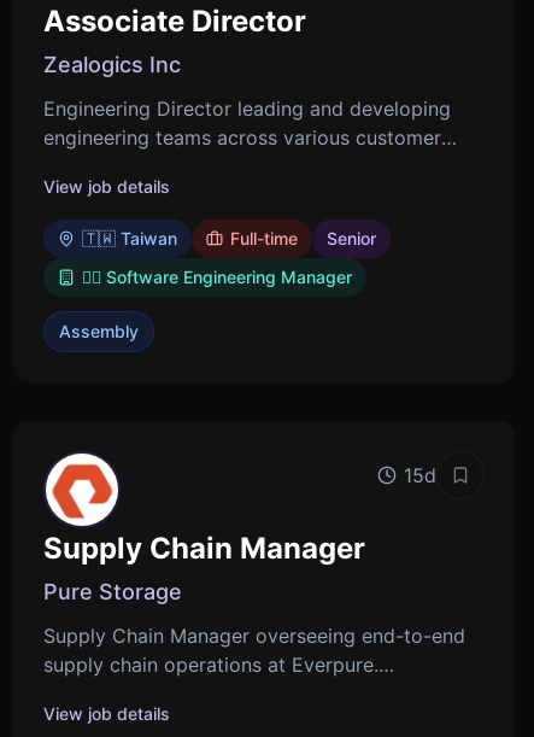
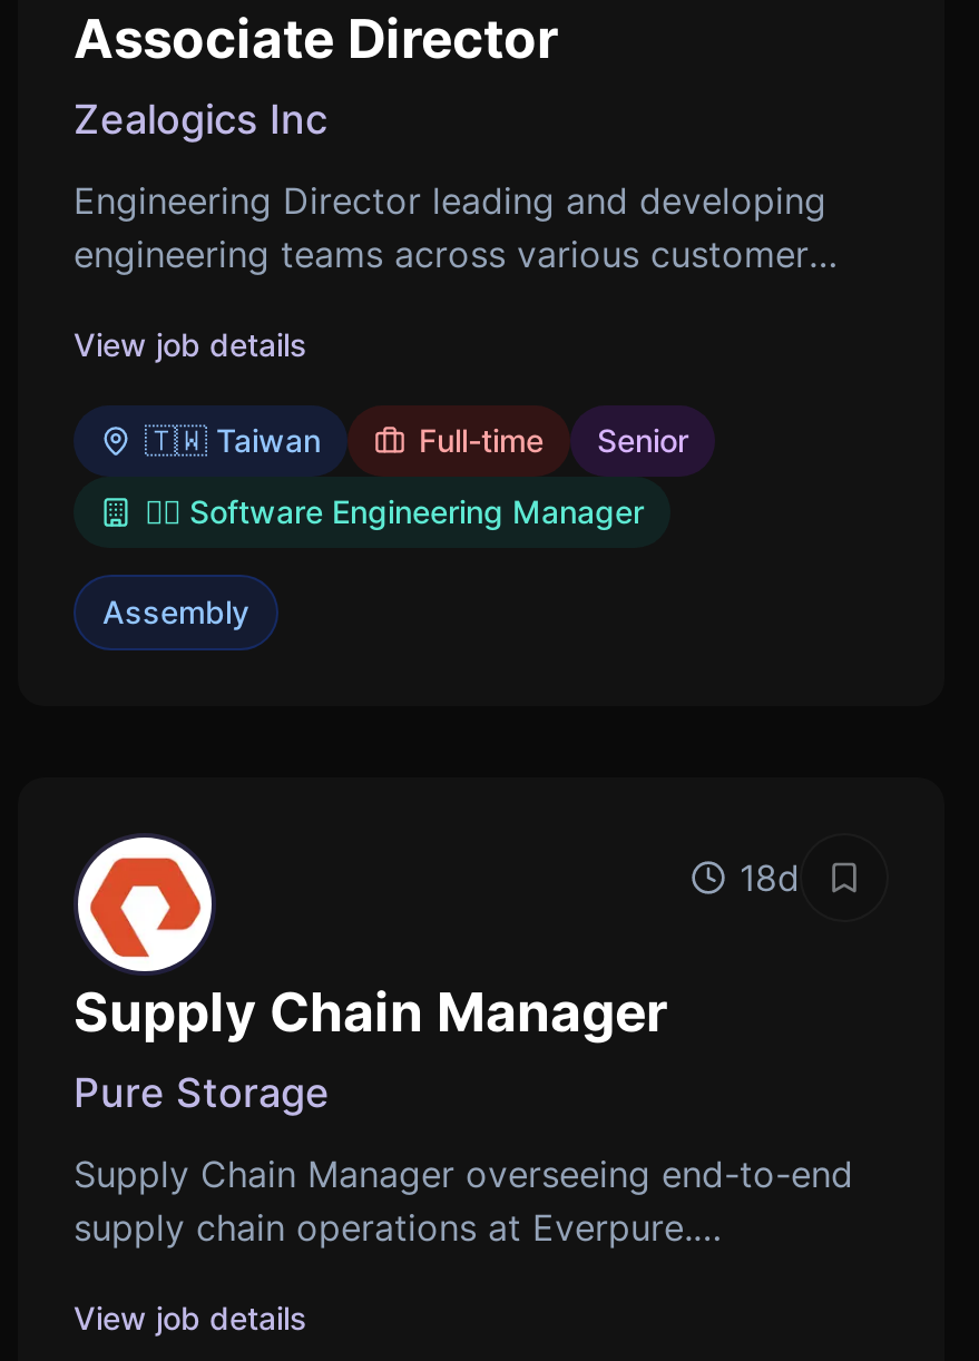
- 15d
+ 18d
